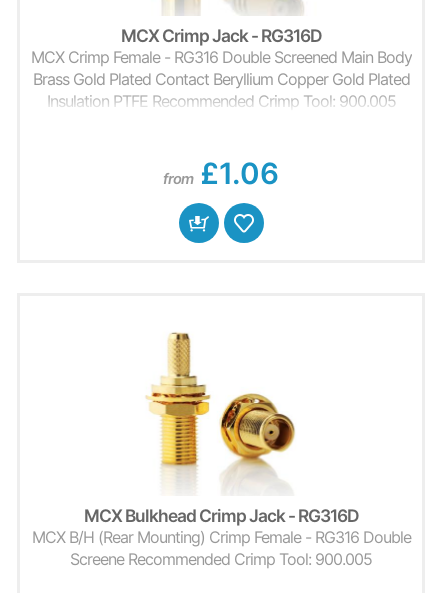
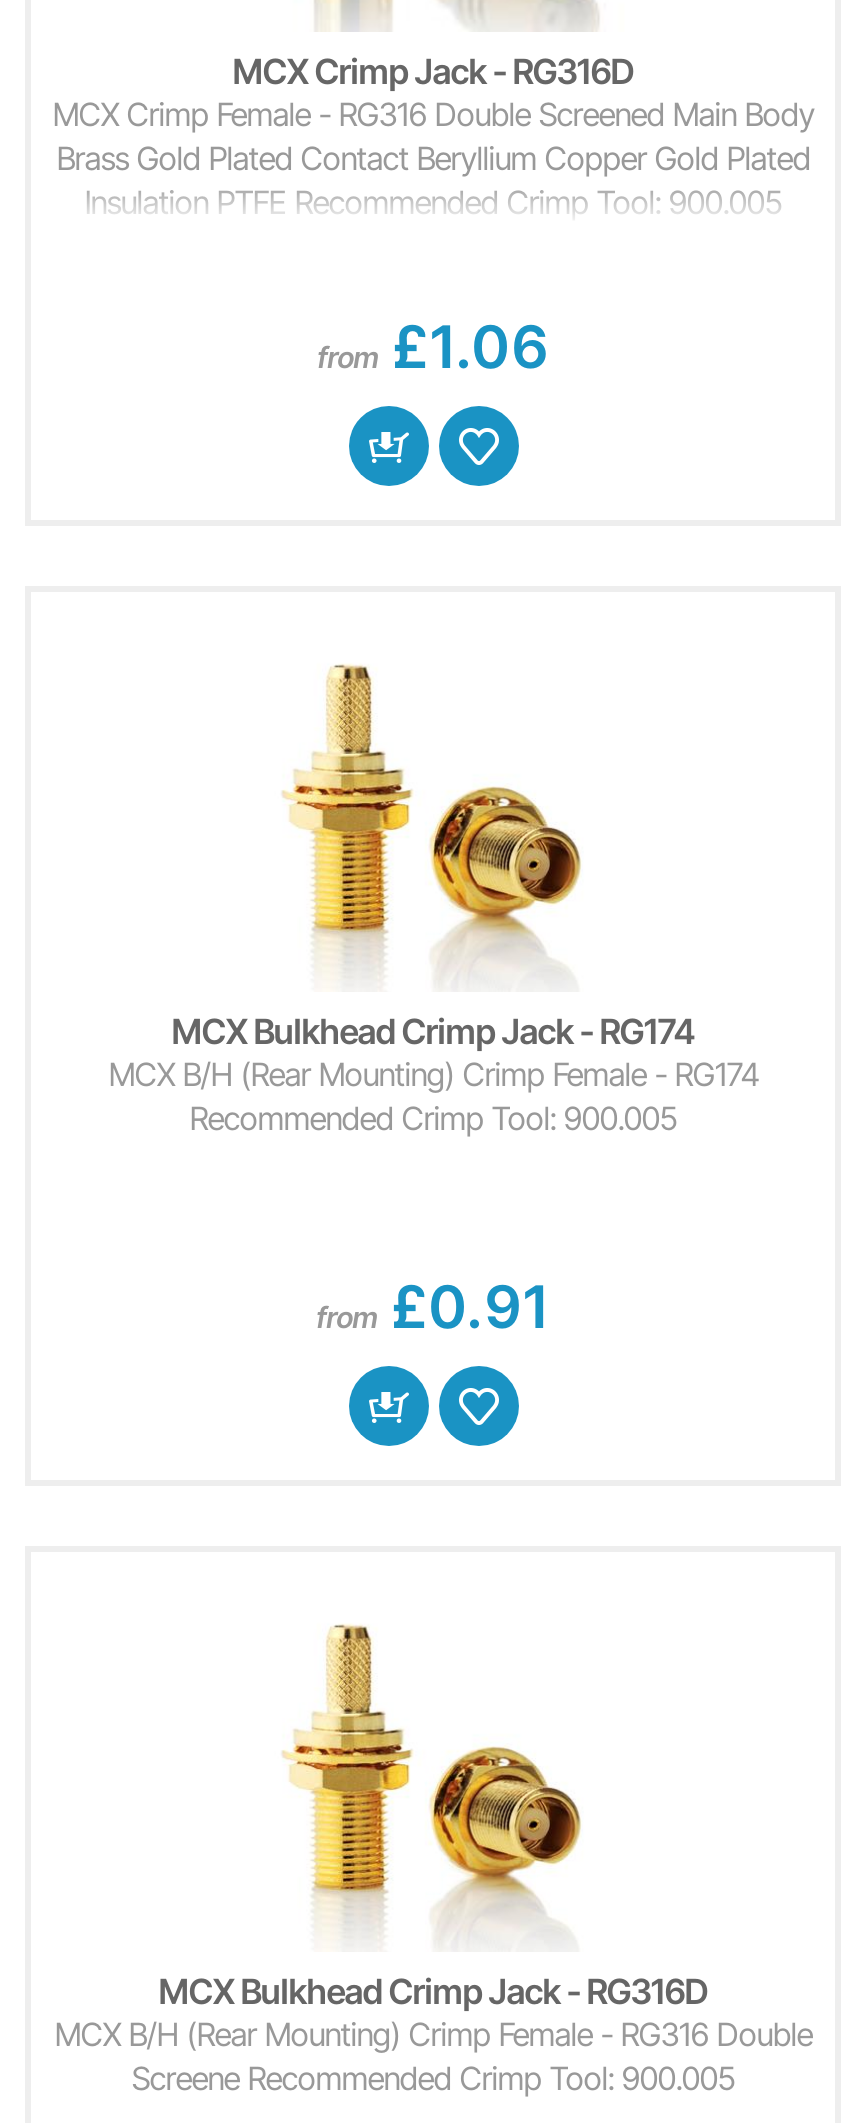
+ MCX Bulkhead Crimp Jack - RG174
+ MCX B/H (Rear Mounting) Crimp Female - RG174
+ Recommended Crimp Tool: 900.005
+ from £0.91
